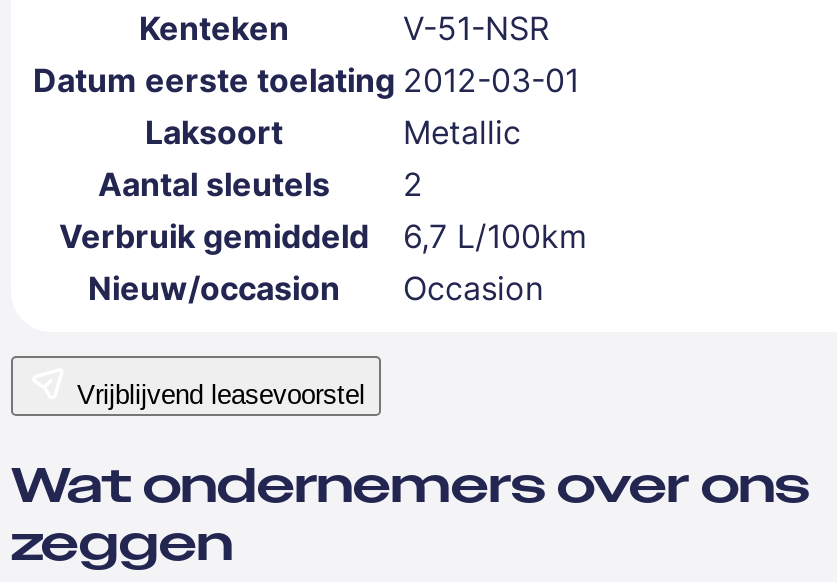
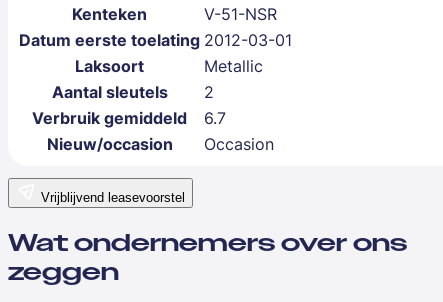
- Verbruik gemiddeld 6,7 L/100km
+ Verbruik gemiddeld 6.7
